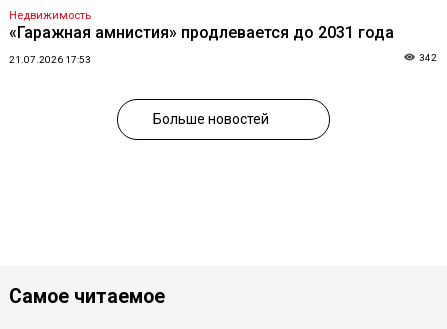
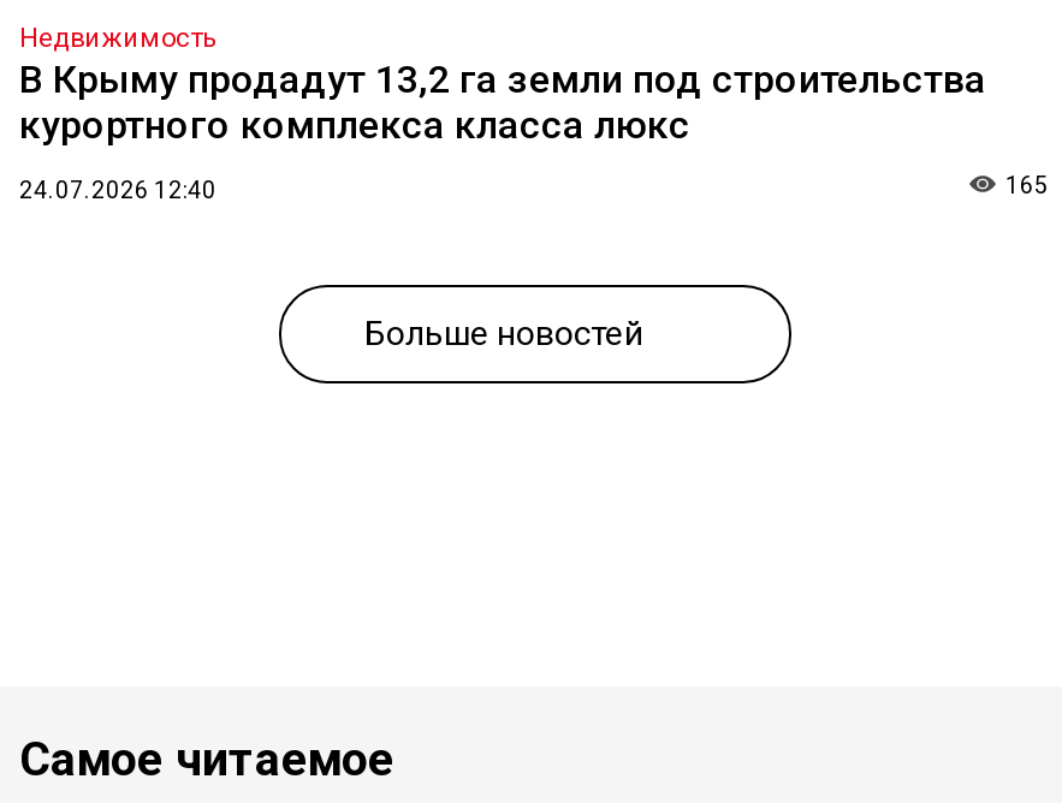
- «Гаражная амнистия» продлевается до 2031 года
+ В Крыму продадут 13,2 га земли под строительства
+ курортного комплекса класса люкс

- 21.07.2026 17:53
- 342
+ 24.07.2026 12:40
+ 165
